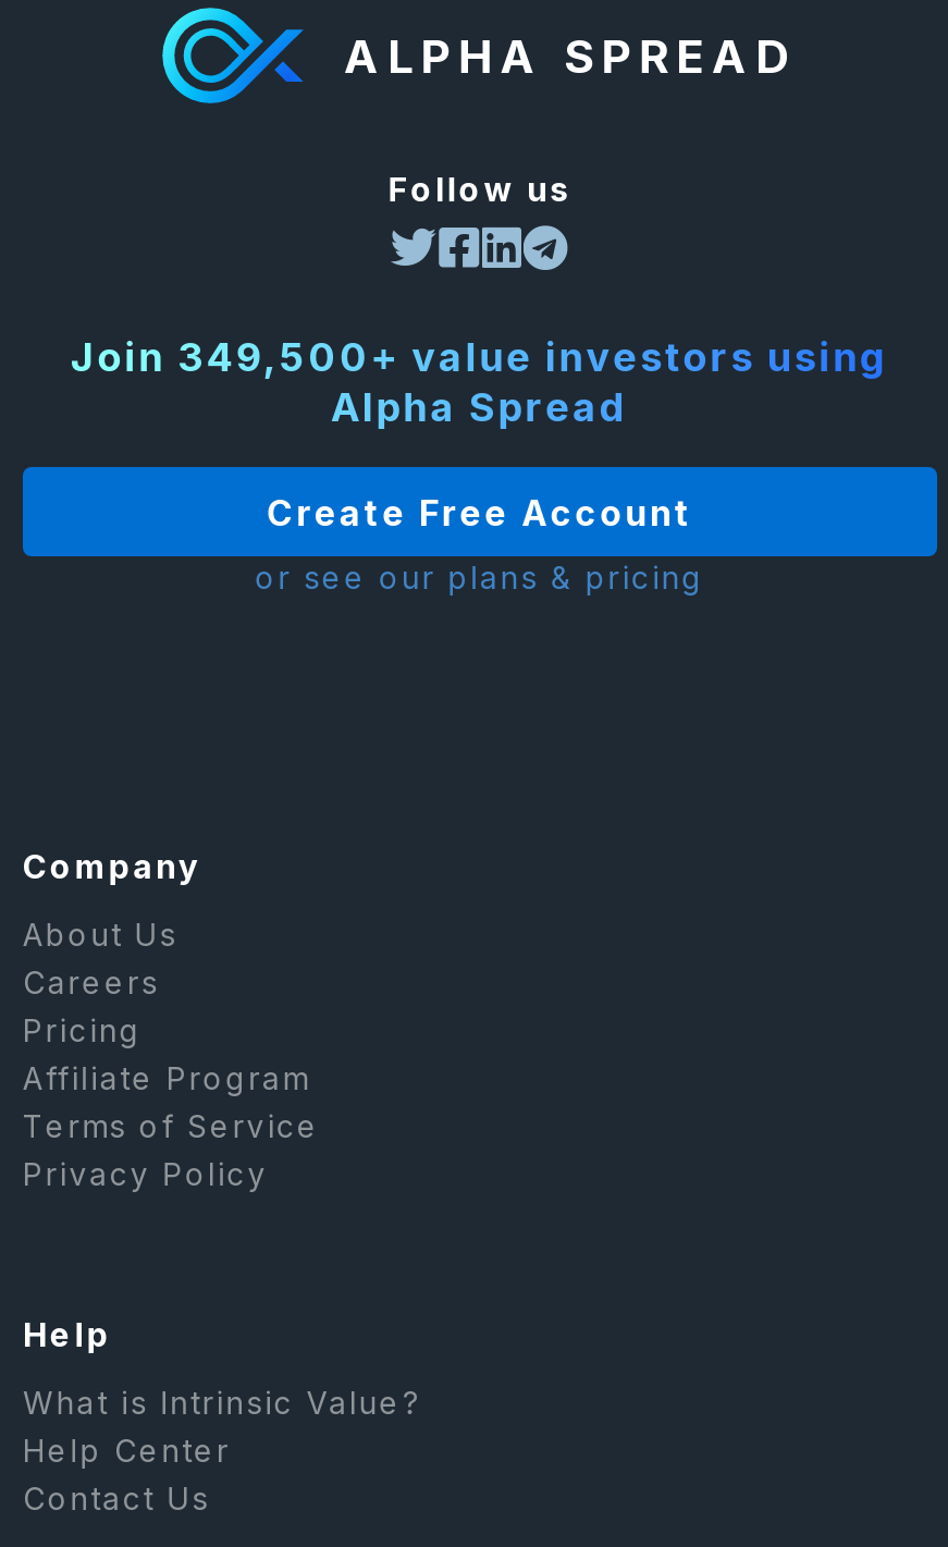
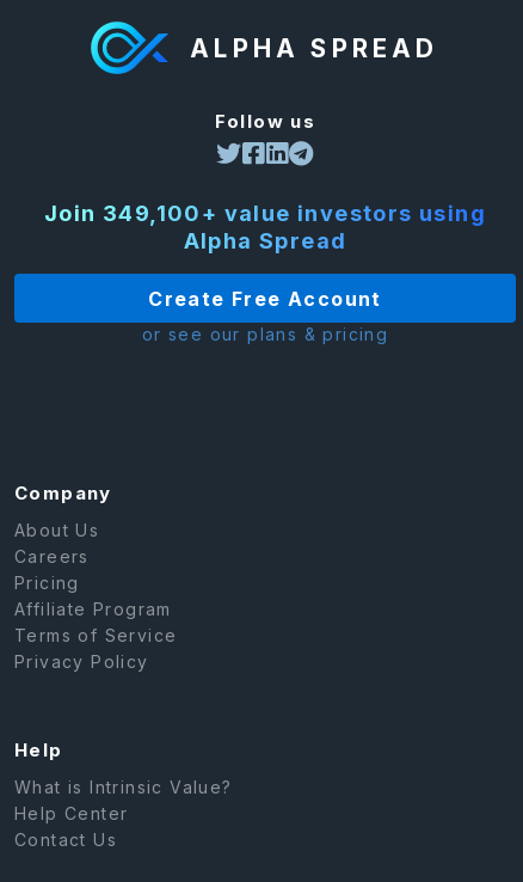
- Join 349,500+ value investors using
+ Join 349,100+ value investors using
